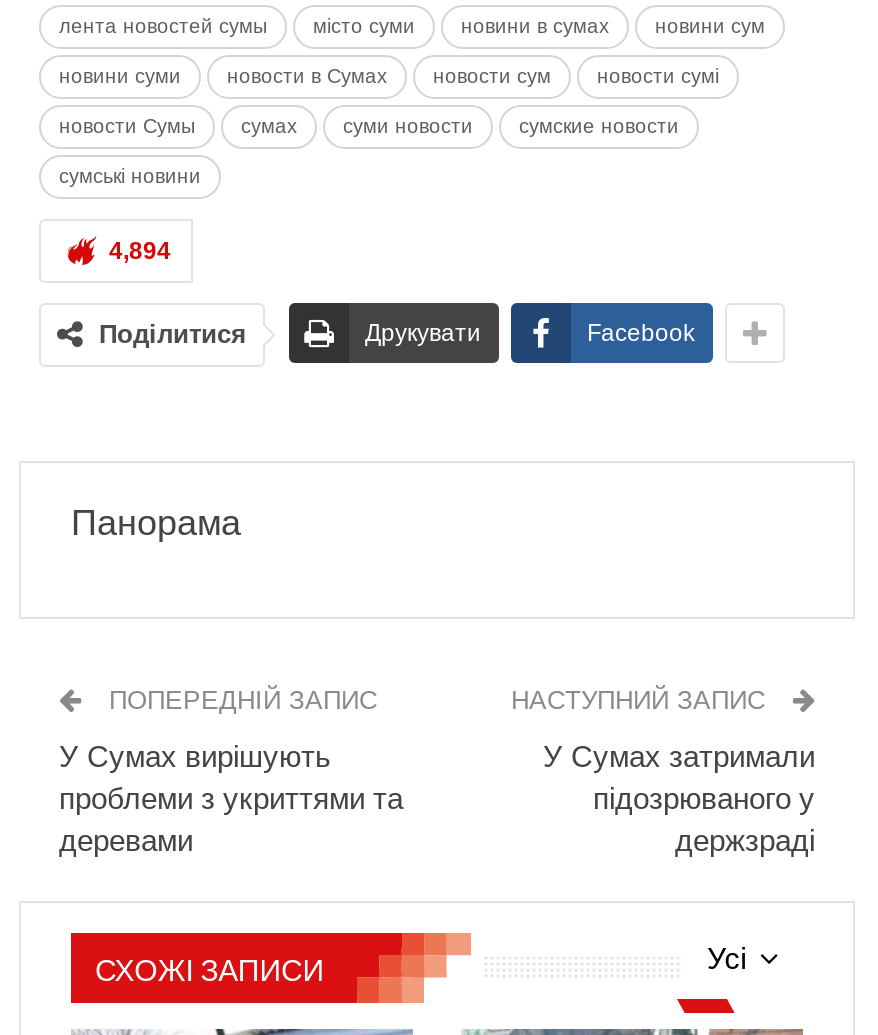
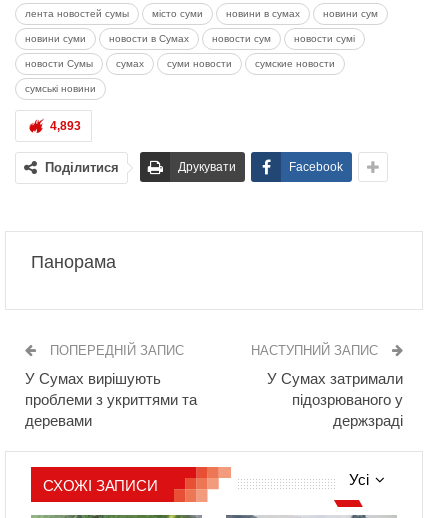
- 4,894
+ 4,893
